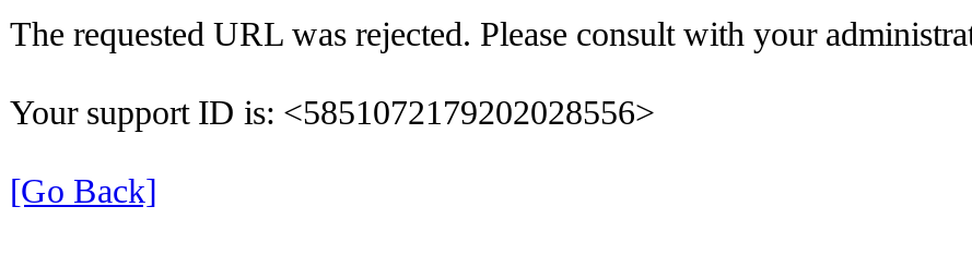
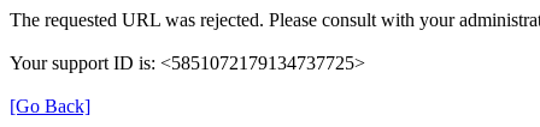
- Your support ID is: <5851072179202028556>
+ Your support ID is: <5851072179134737725>
